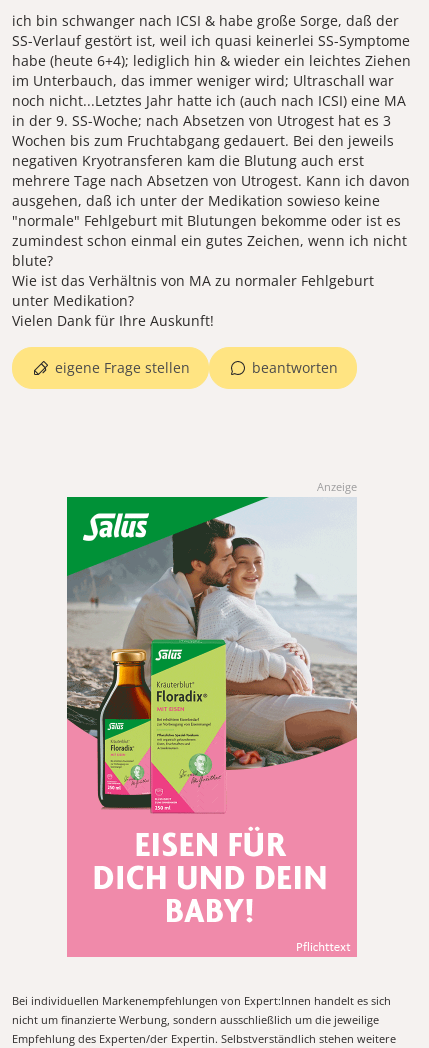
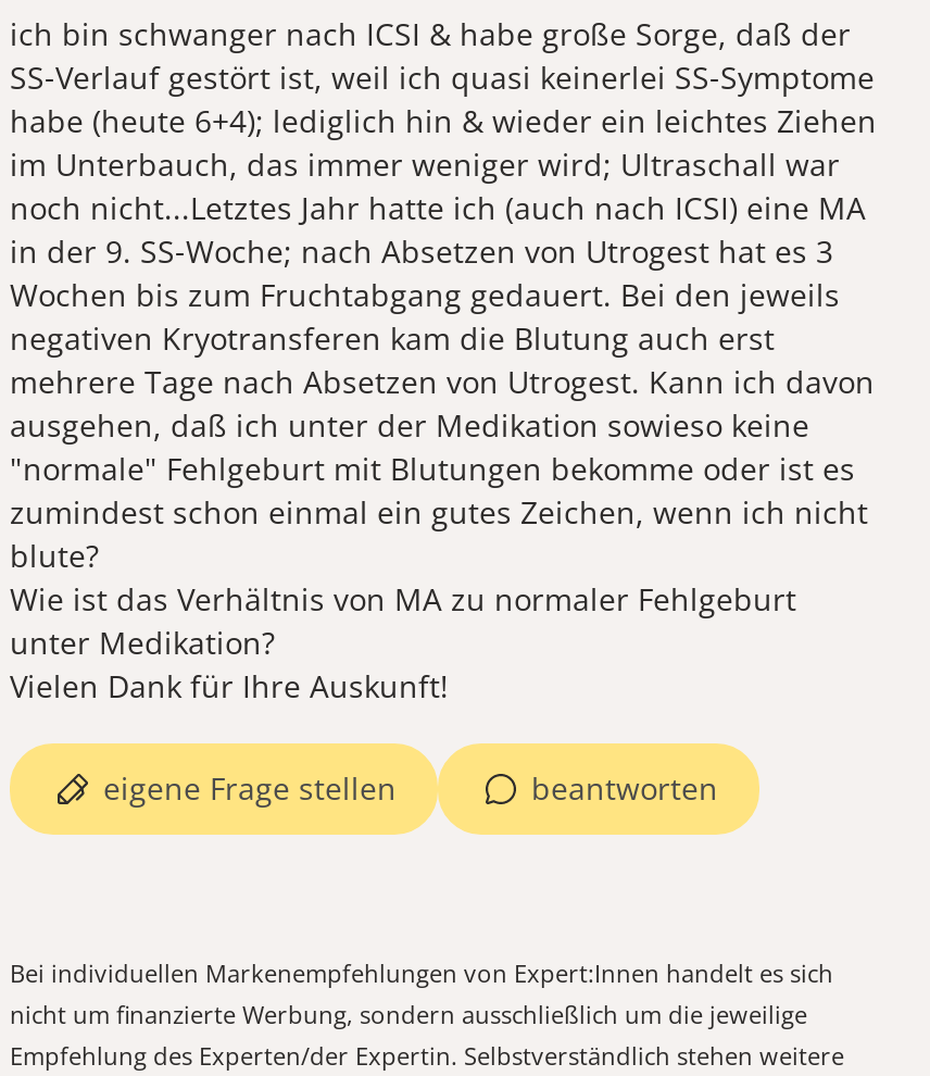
- Anzeige

- [image]
